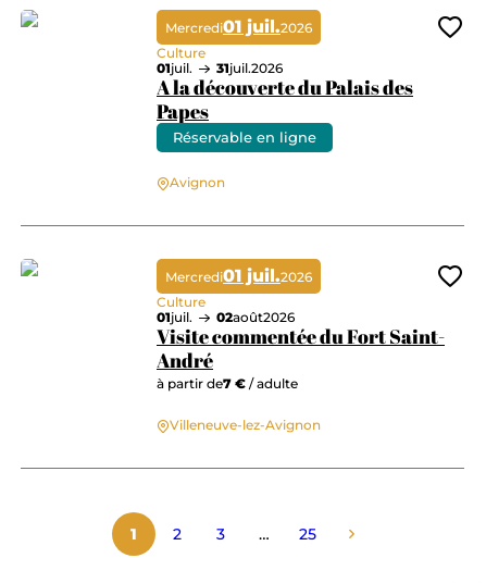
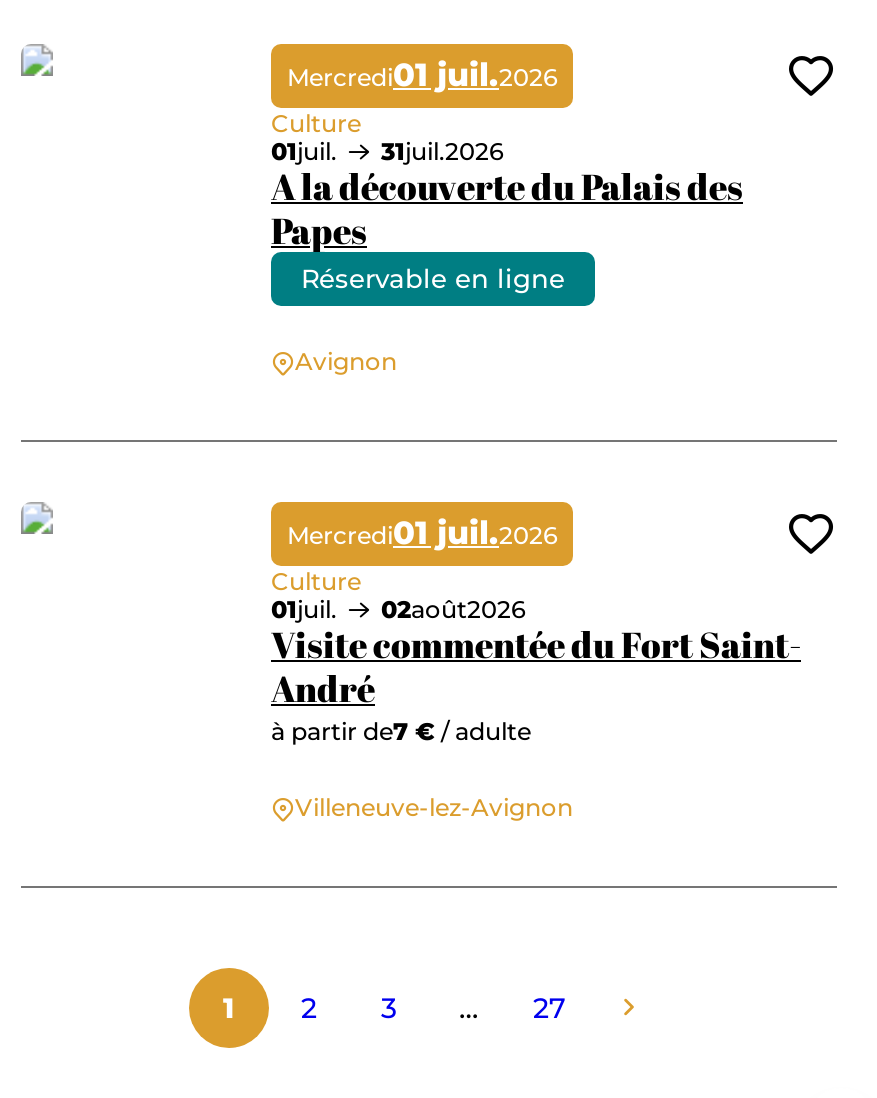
- 25
+ 27
